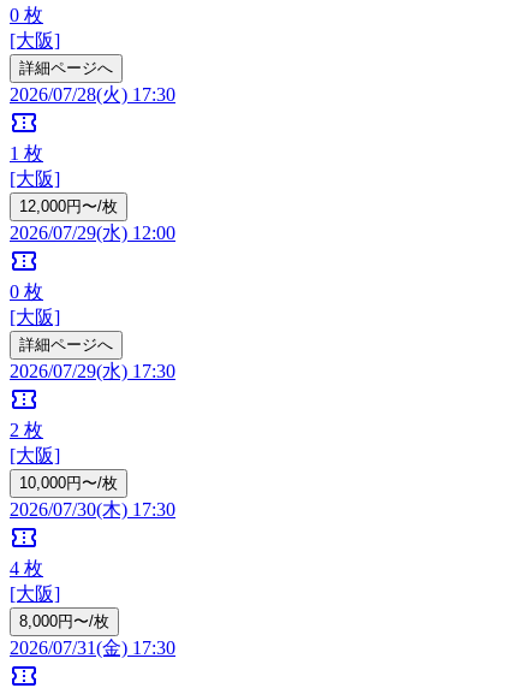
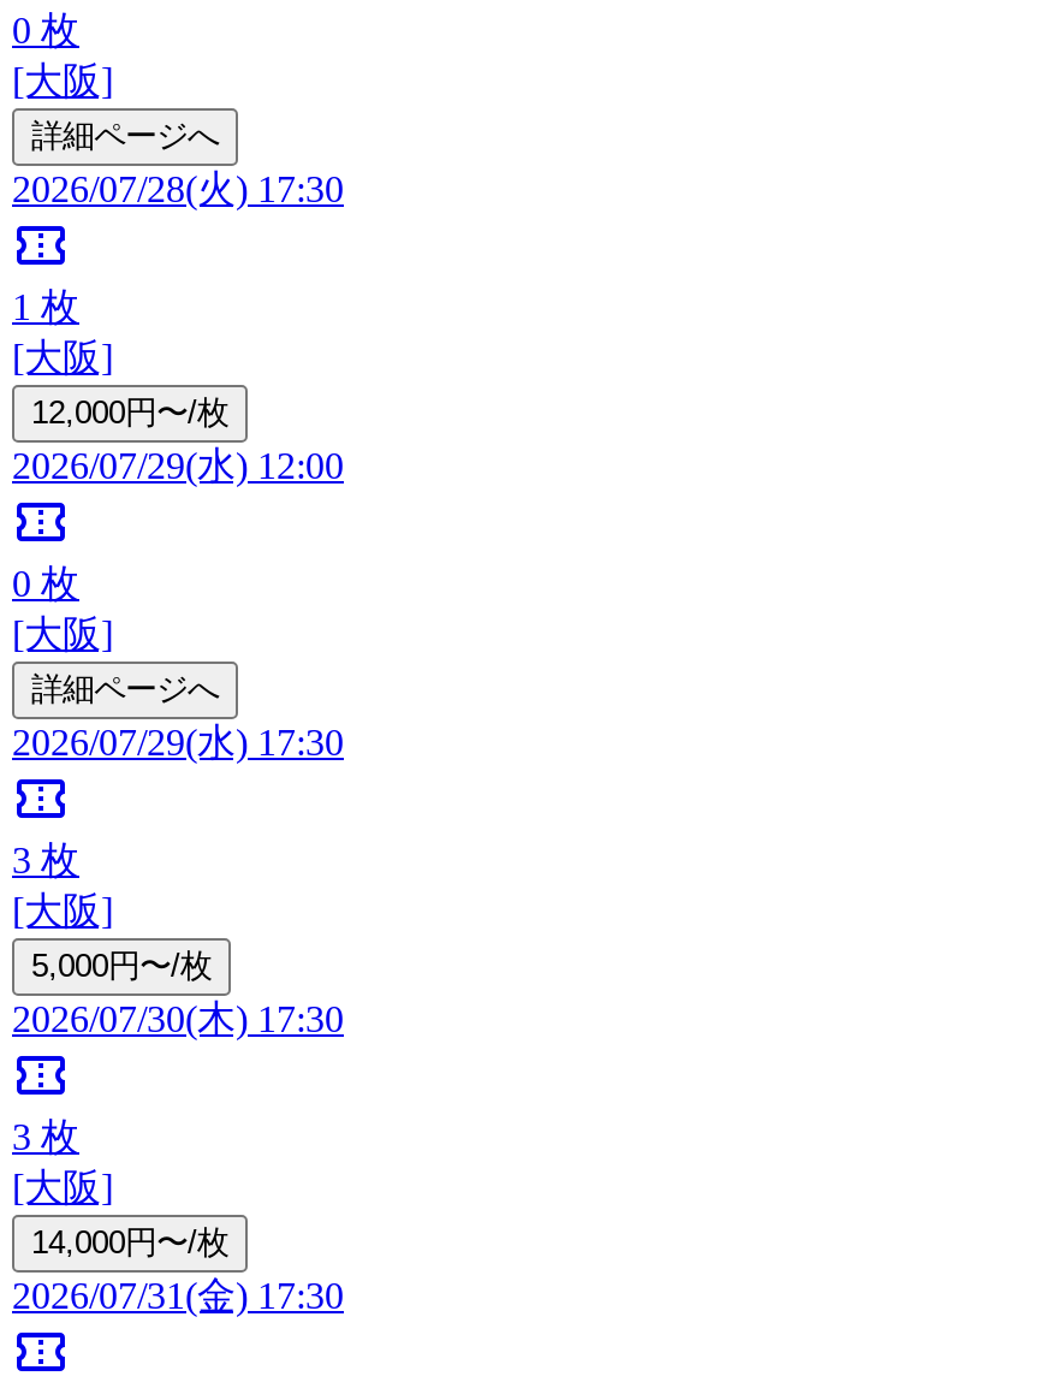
- 2枚
+ 3枚

- 10,000円〜/枚
+ 5,000円〜/枚

- 4枚
+ 3枚

- 8,000円〜/枚
+ 14,000円〜/枚
